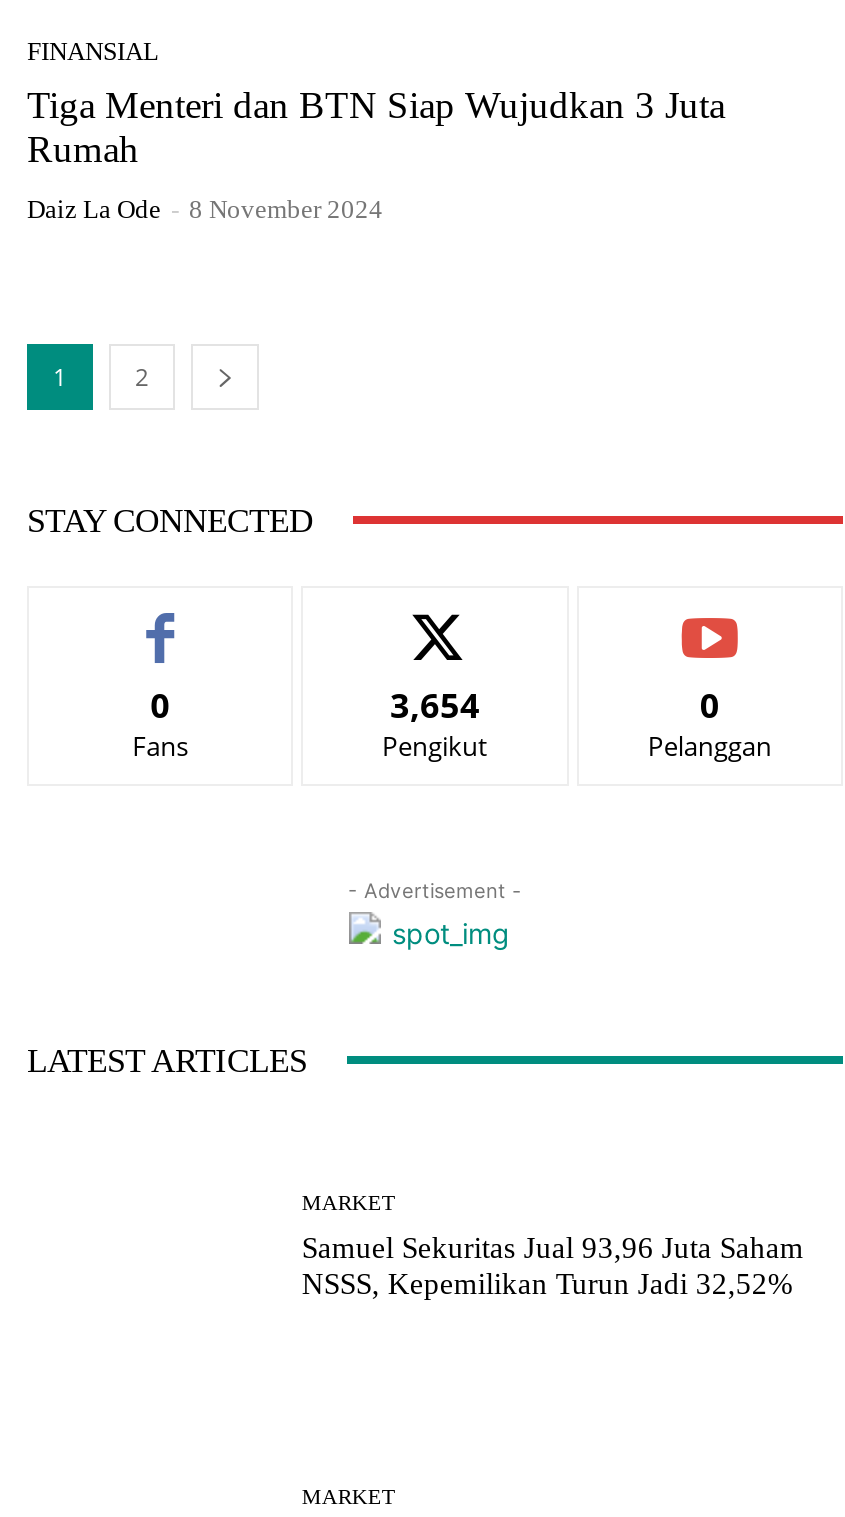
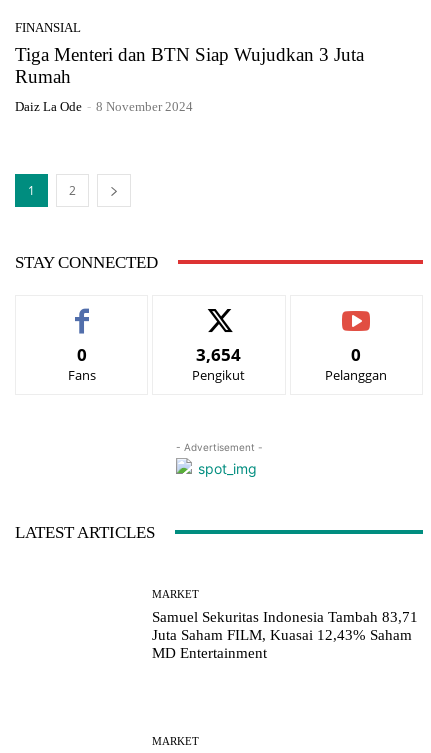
- Samuel Sekuritas Jual 93,96 Juta Saham
- NSSS, Kepemilikan Turun Jadi 32,52%
+ Samuel Sekuritas Indonesia Tambah 83,71
+ Juta Saham FILM, Kuasai 12,43% Saham
+ MD Entertainment
